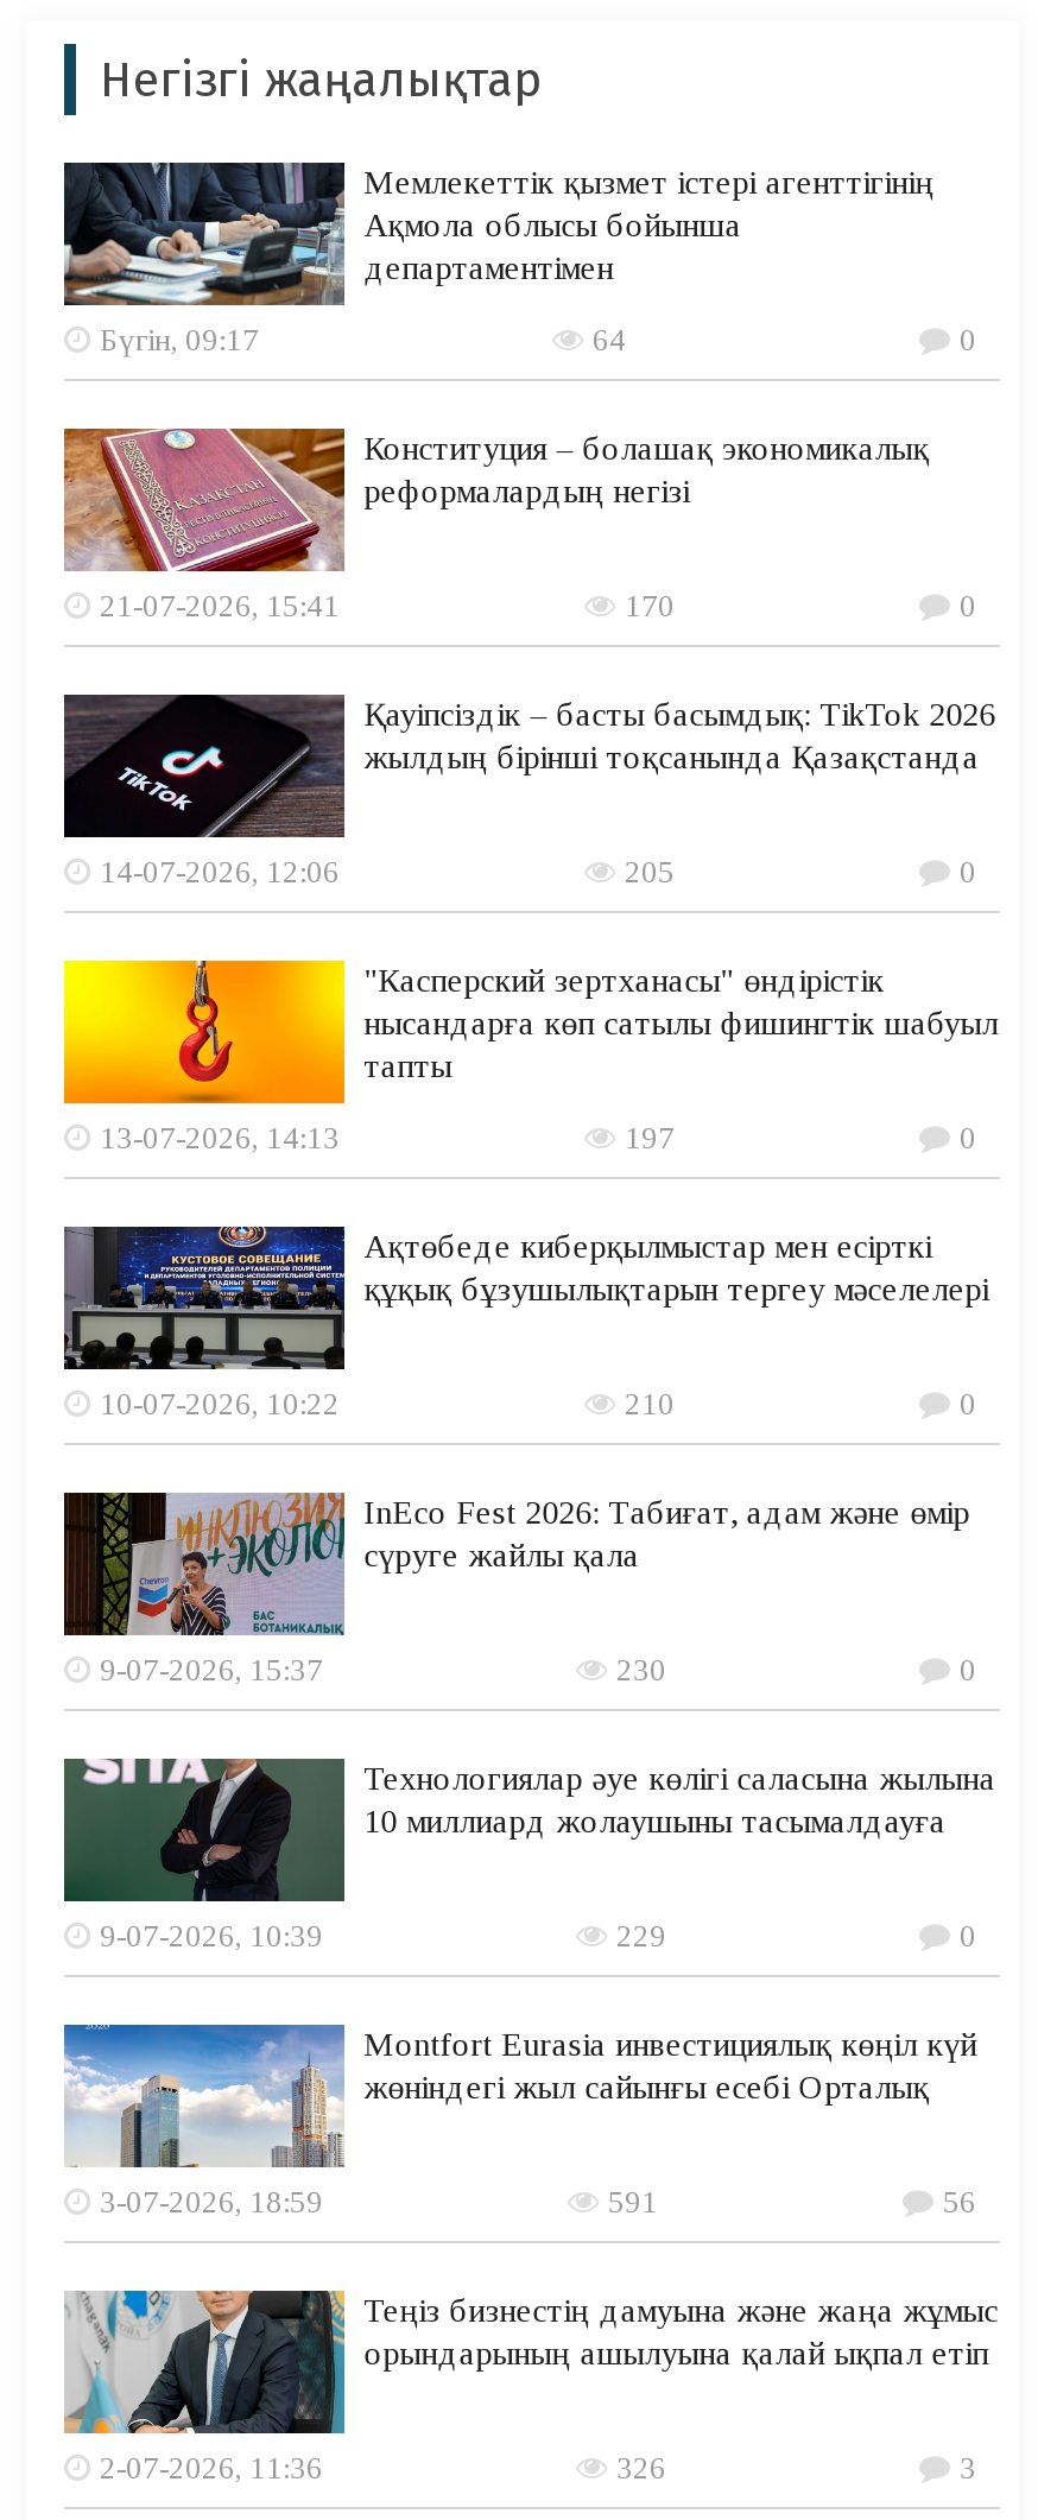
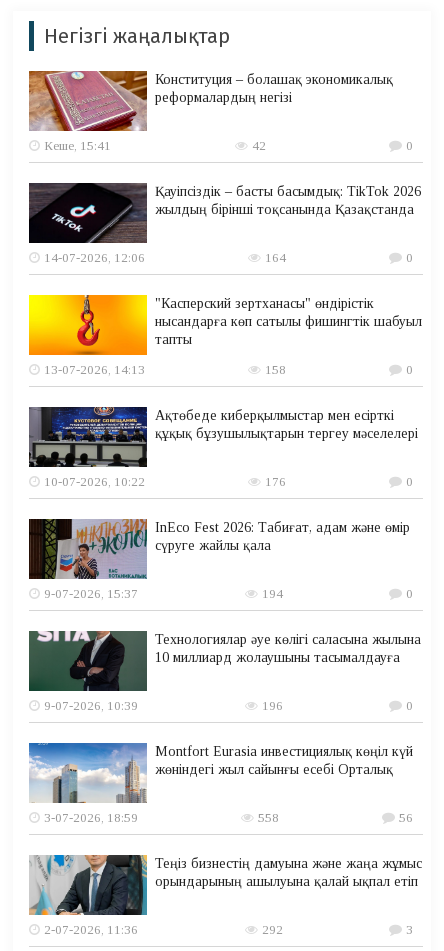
- [image]
- Мемлекеттік қызмет істері агенттігінің
- Ақмола облысы бойынша
- департаментімен
- Бүгін, 09:17
- 64
- 0

- 21-07-2026, 15:41
- 170
+ Кеше, 15:41
+ 42

- 205
+ 164

- 197
+ 158

- 210
+ 176

- 230
+ 194

- 229
+ 196

- 591
+ 558

- 326
+ 292
